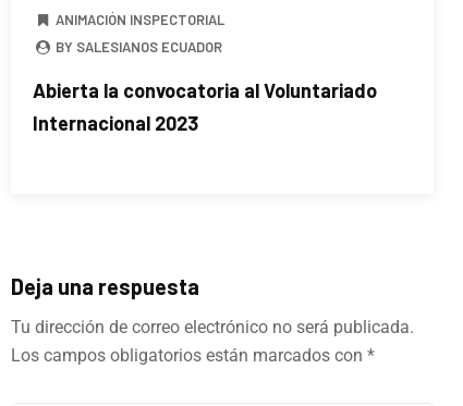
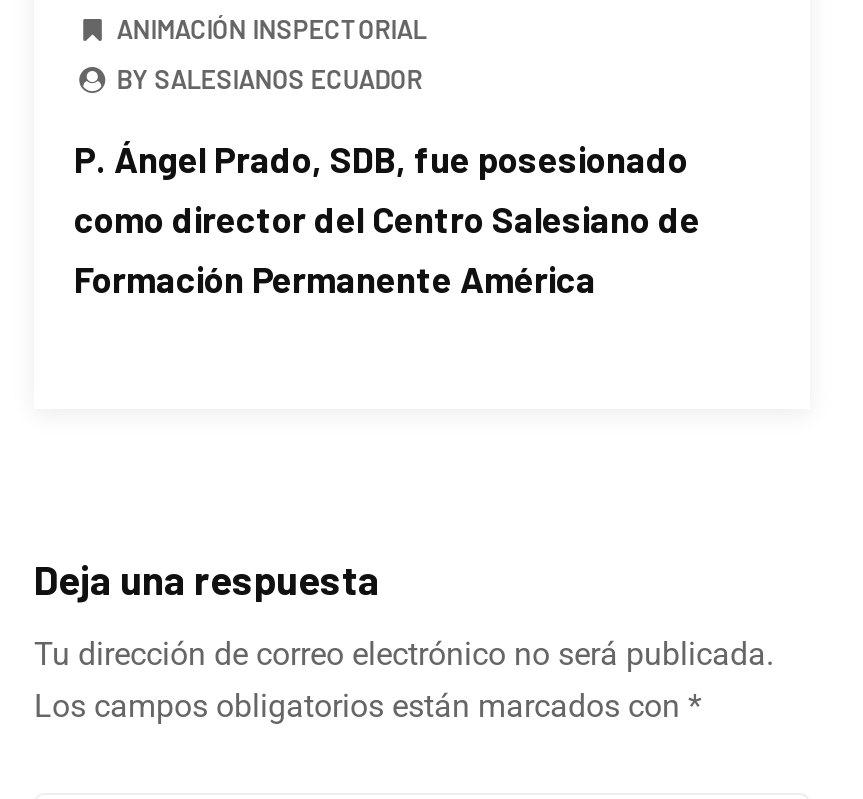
- Abierta la convocatoria al Voluntariado
- Internacional 2023
+ P. Ángel Prado, SDB, fue posesionado
+ como director del Centro Salesiano de
+ Formación Permanente América
